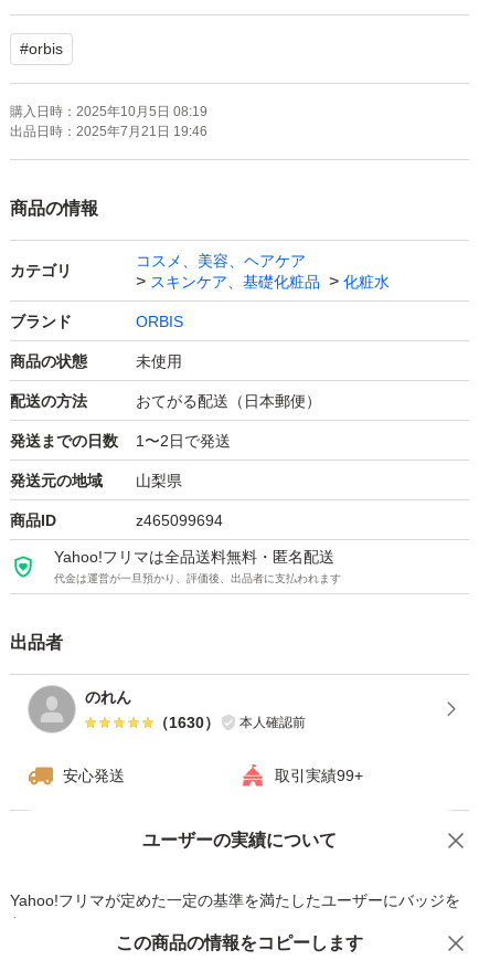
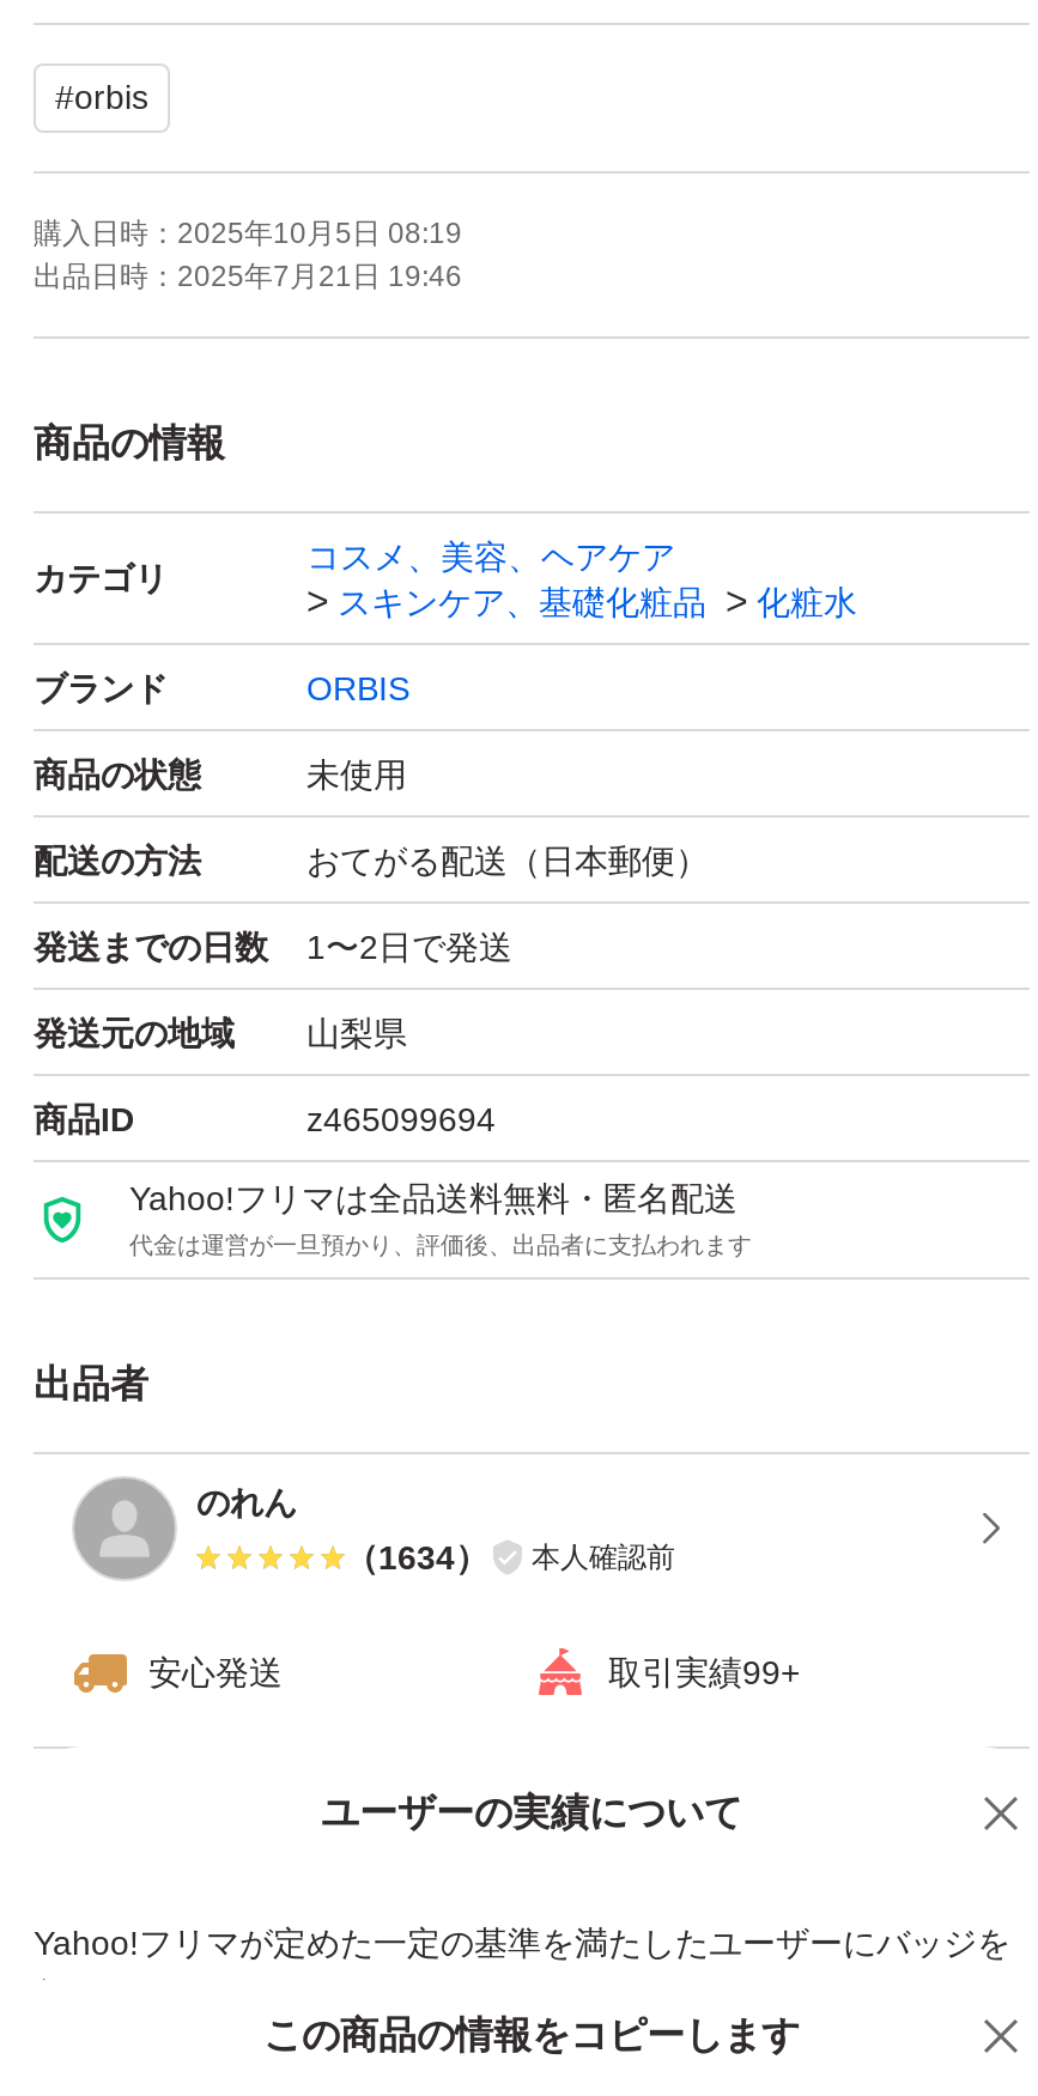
- （1630） 本人確認前
+ （1634） 本人確認前
